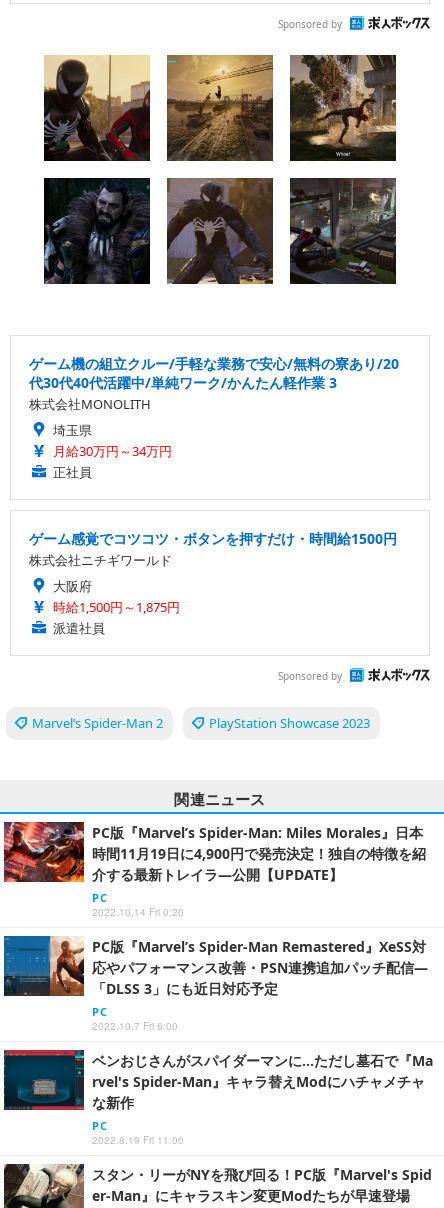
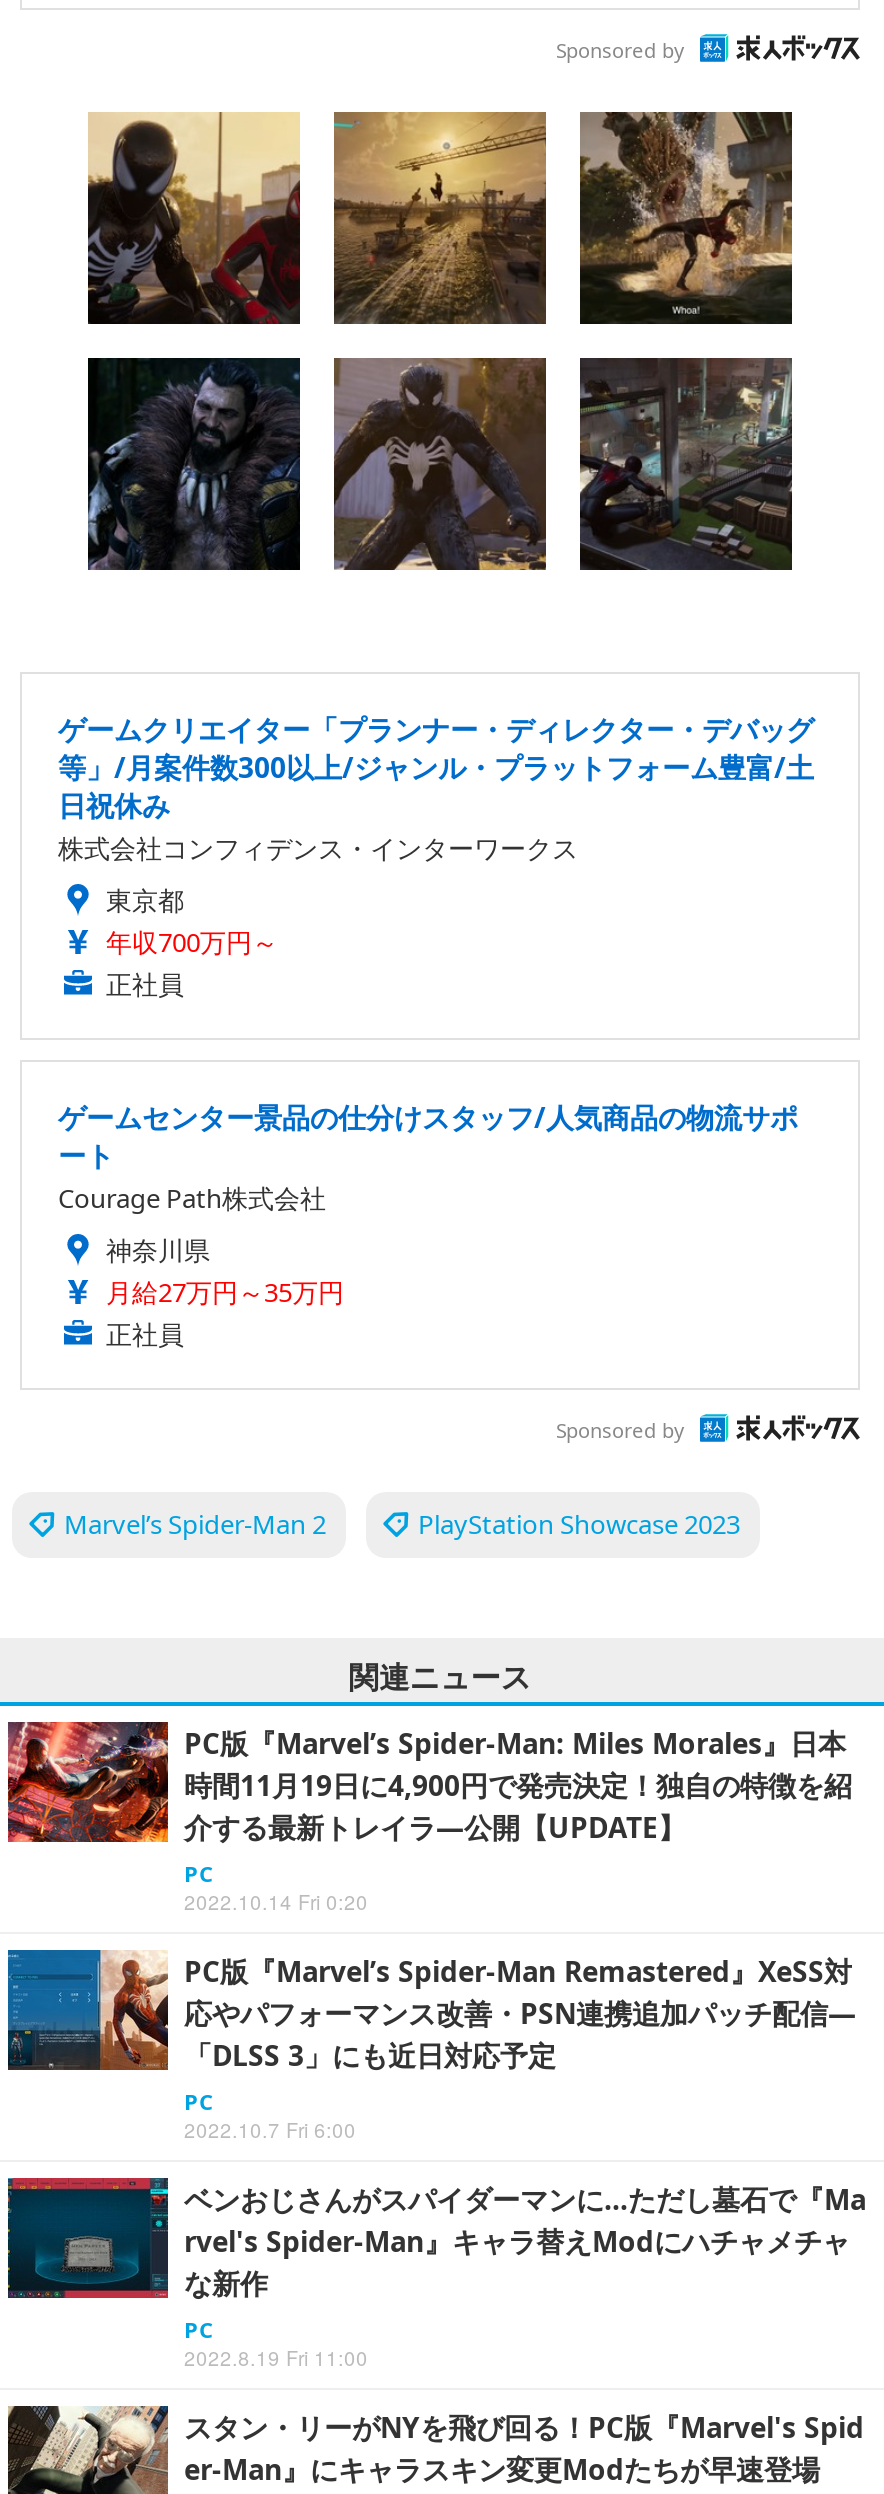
- ゲーム機の組立クルー/手軽な業務で安心/無料の寮あり/20
- 代30代40代活躍中/単純ワーク/かんたん軽作業 3
- 株式会社MONOLITH
- 埼玉県
- 月給30万円～34万円
+ ゲームクリエイター「プランナー・ディレクター・デバッグ
+ 等」/月案件数300以上/ジャンル・プラットフォーム豊富/土
+ 日祝休み
+ 株式会社コンフィデンス・インターワークス
+ 東京都
+ 年収700万円～

- ゲーム感覚でコツコツ・ボタンを押すだけ・時間給1500円
- 株式会社ニチギワールド
- 大阪府
- 時給1,500円～1,875円
- 派遣社員
+ ゲームセンター景品の仕分けスタッフ/人気商品の物流サポ
+ ート
+ Courage Path株式会社
+ 神奈川県
+ 月給27万円～35万円
+ 正社員
